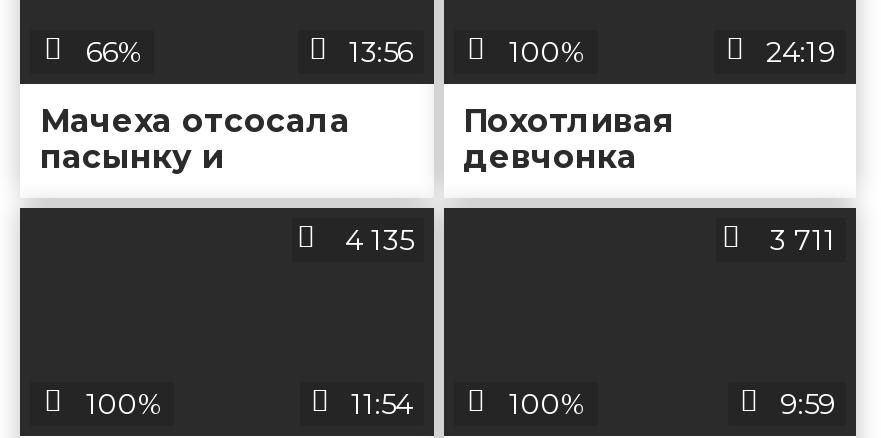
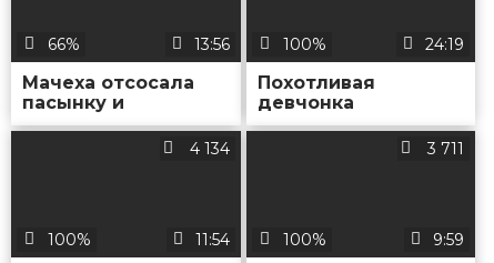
- 4 135
+ 4 134
